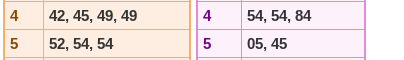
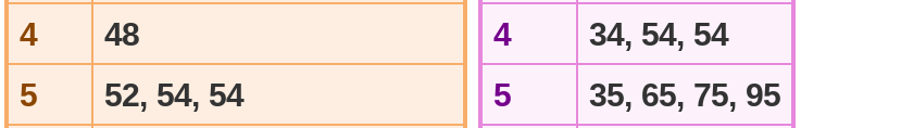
- 4 42, 45, 49, 49
+ 4 48

- 54, 54, 84
+ 34, 54, 54

- 05, 45
+ 35, 65, 75, 95
